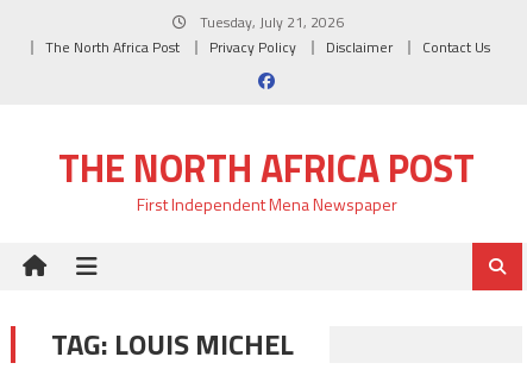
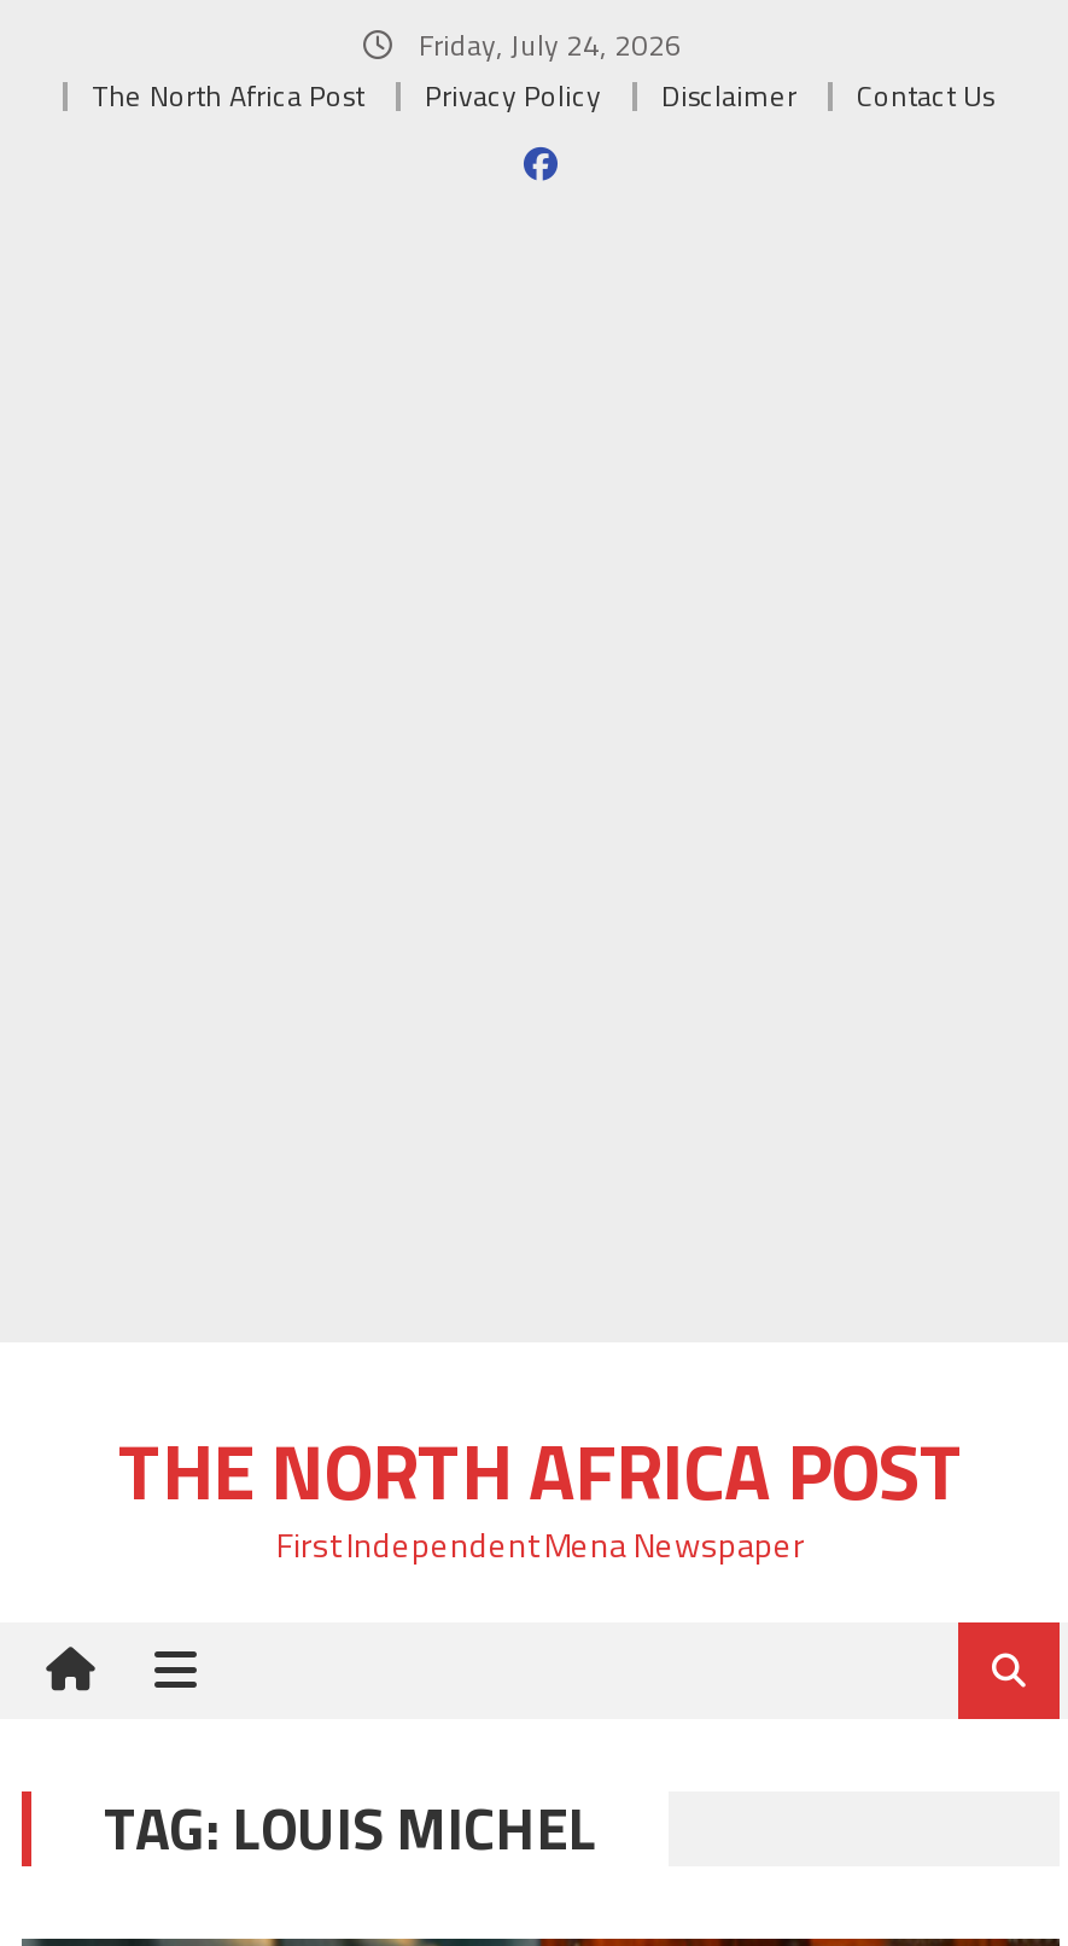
- Tuesday, July 21, 2026
+ Friday, July 24, 2026
